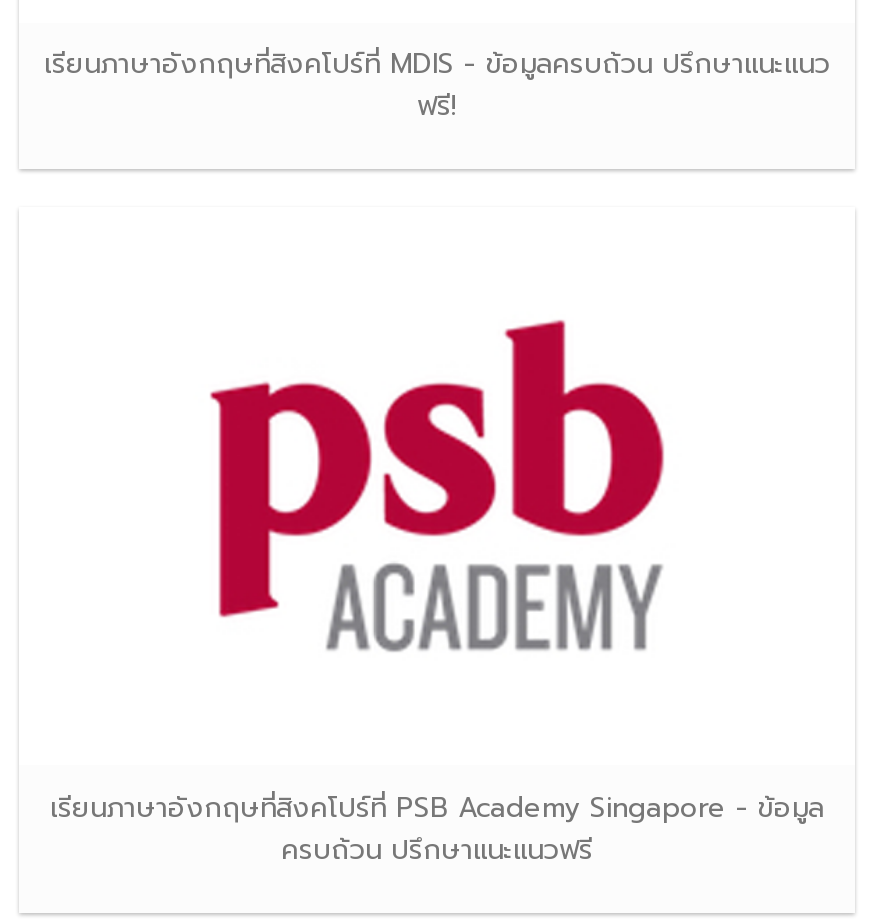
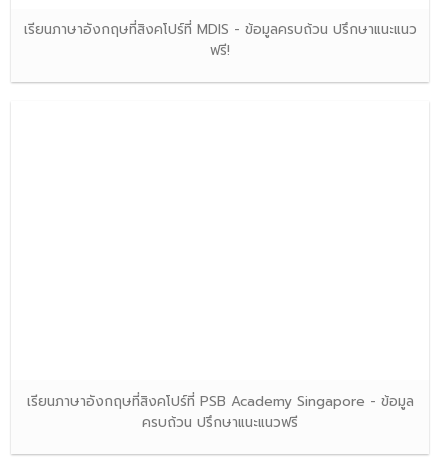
- [image]
